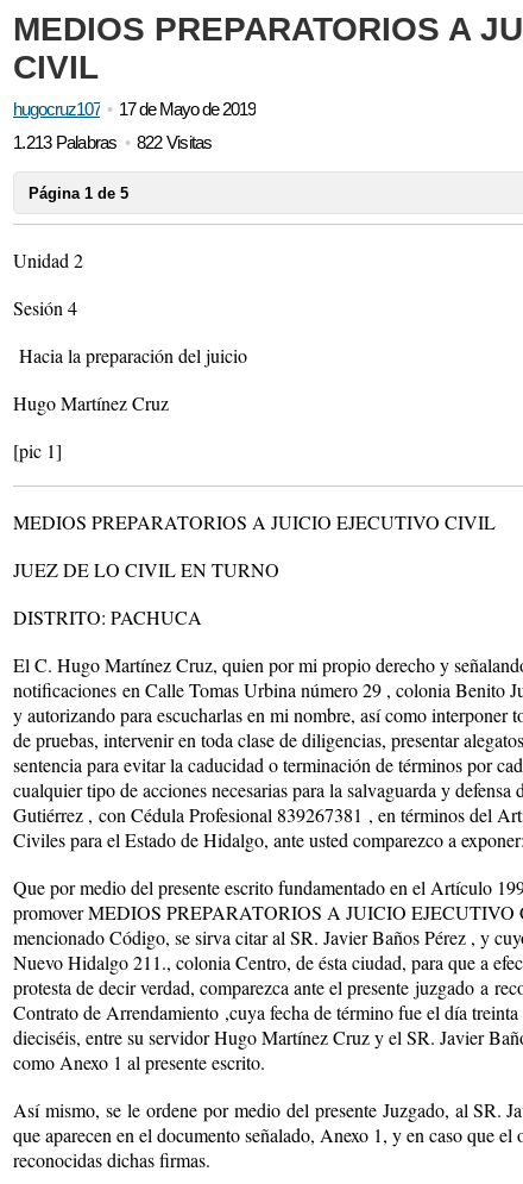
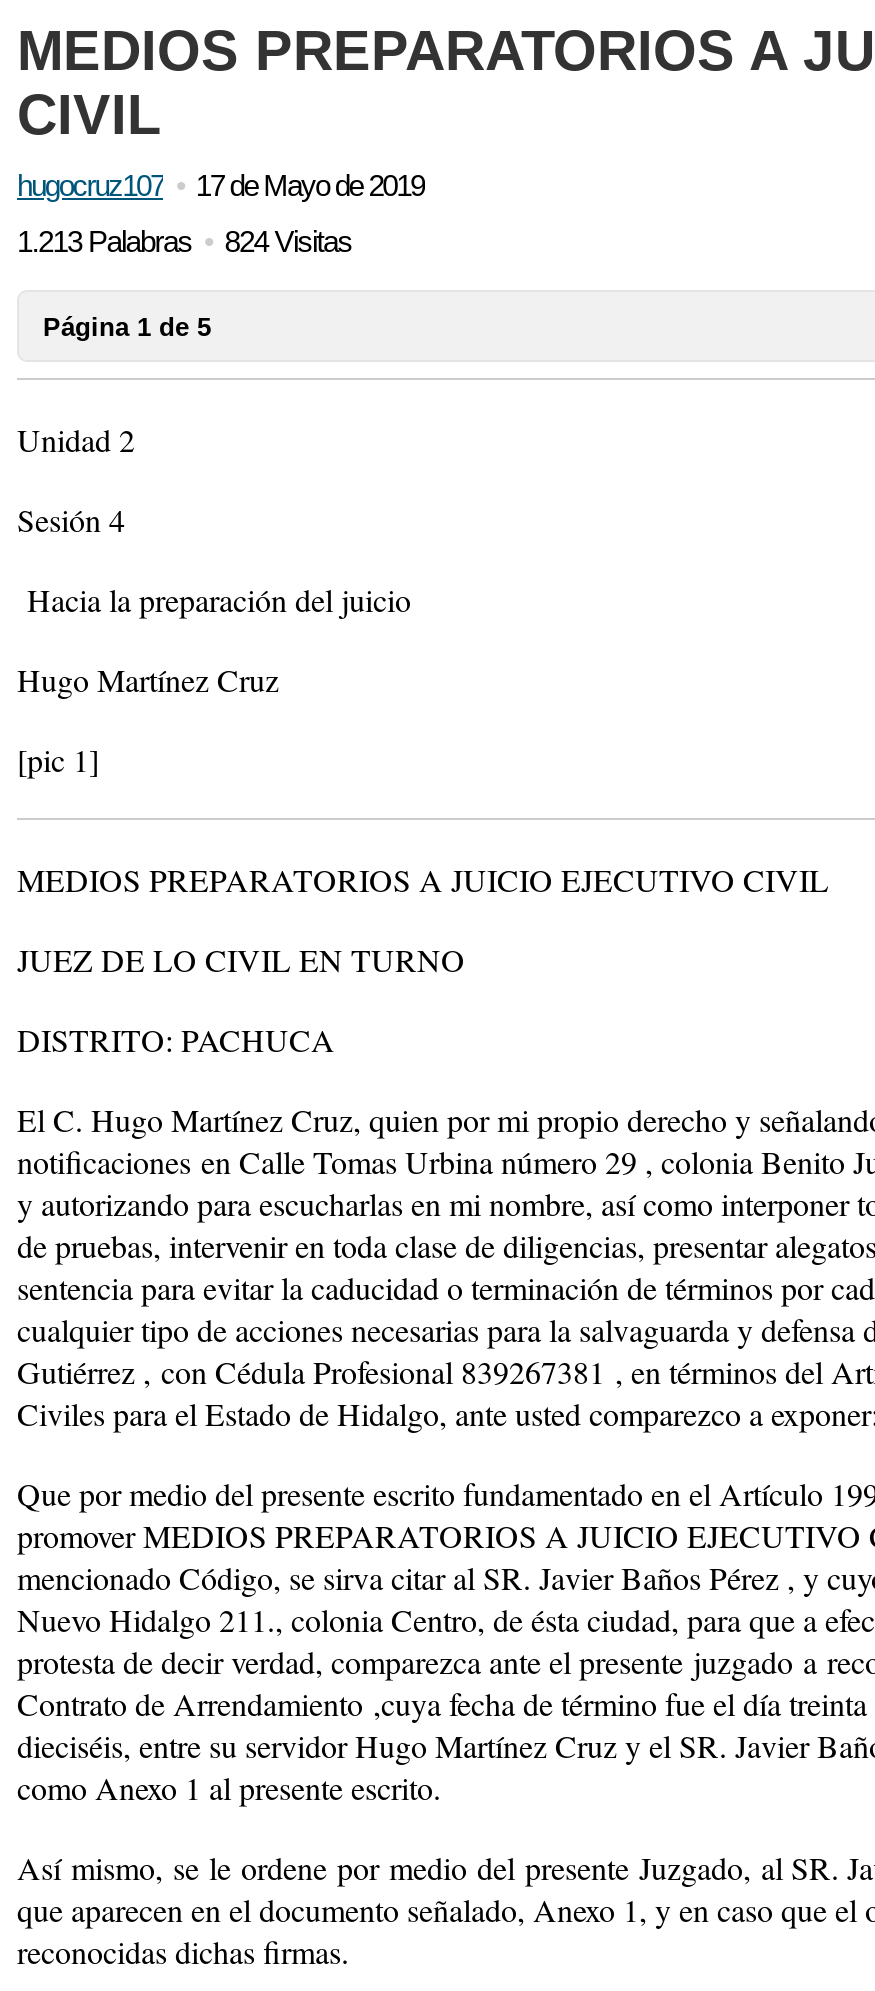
- 1.213 Palabras 822 Visitas
+ 1.213 Palabras 824 Visitas
